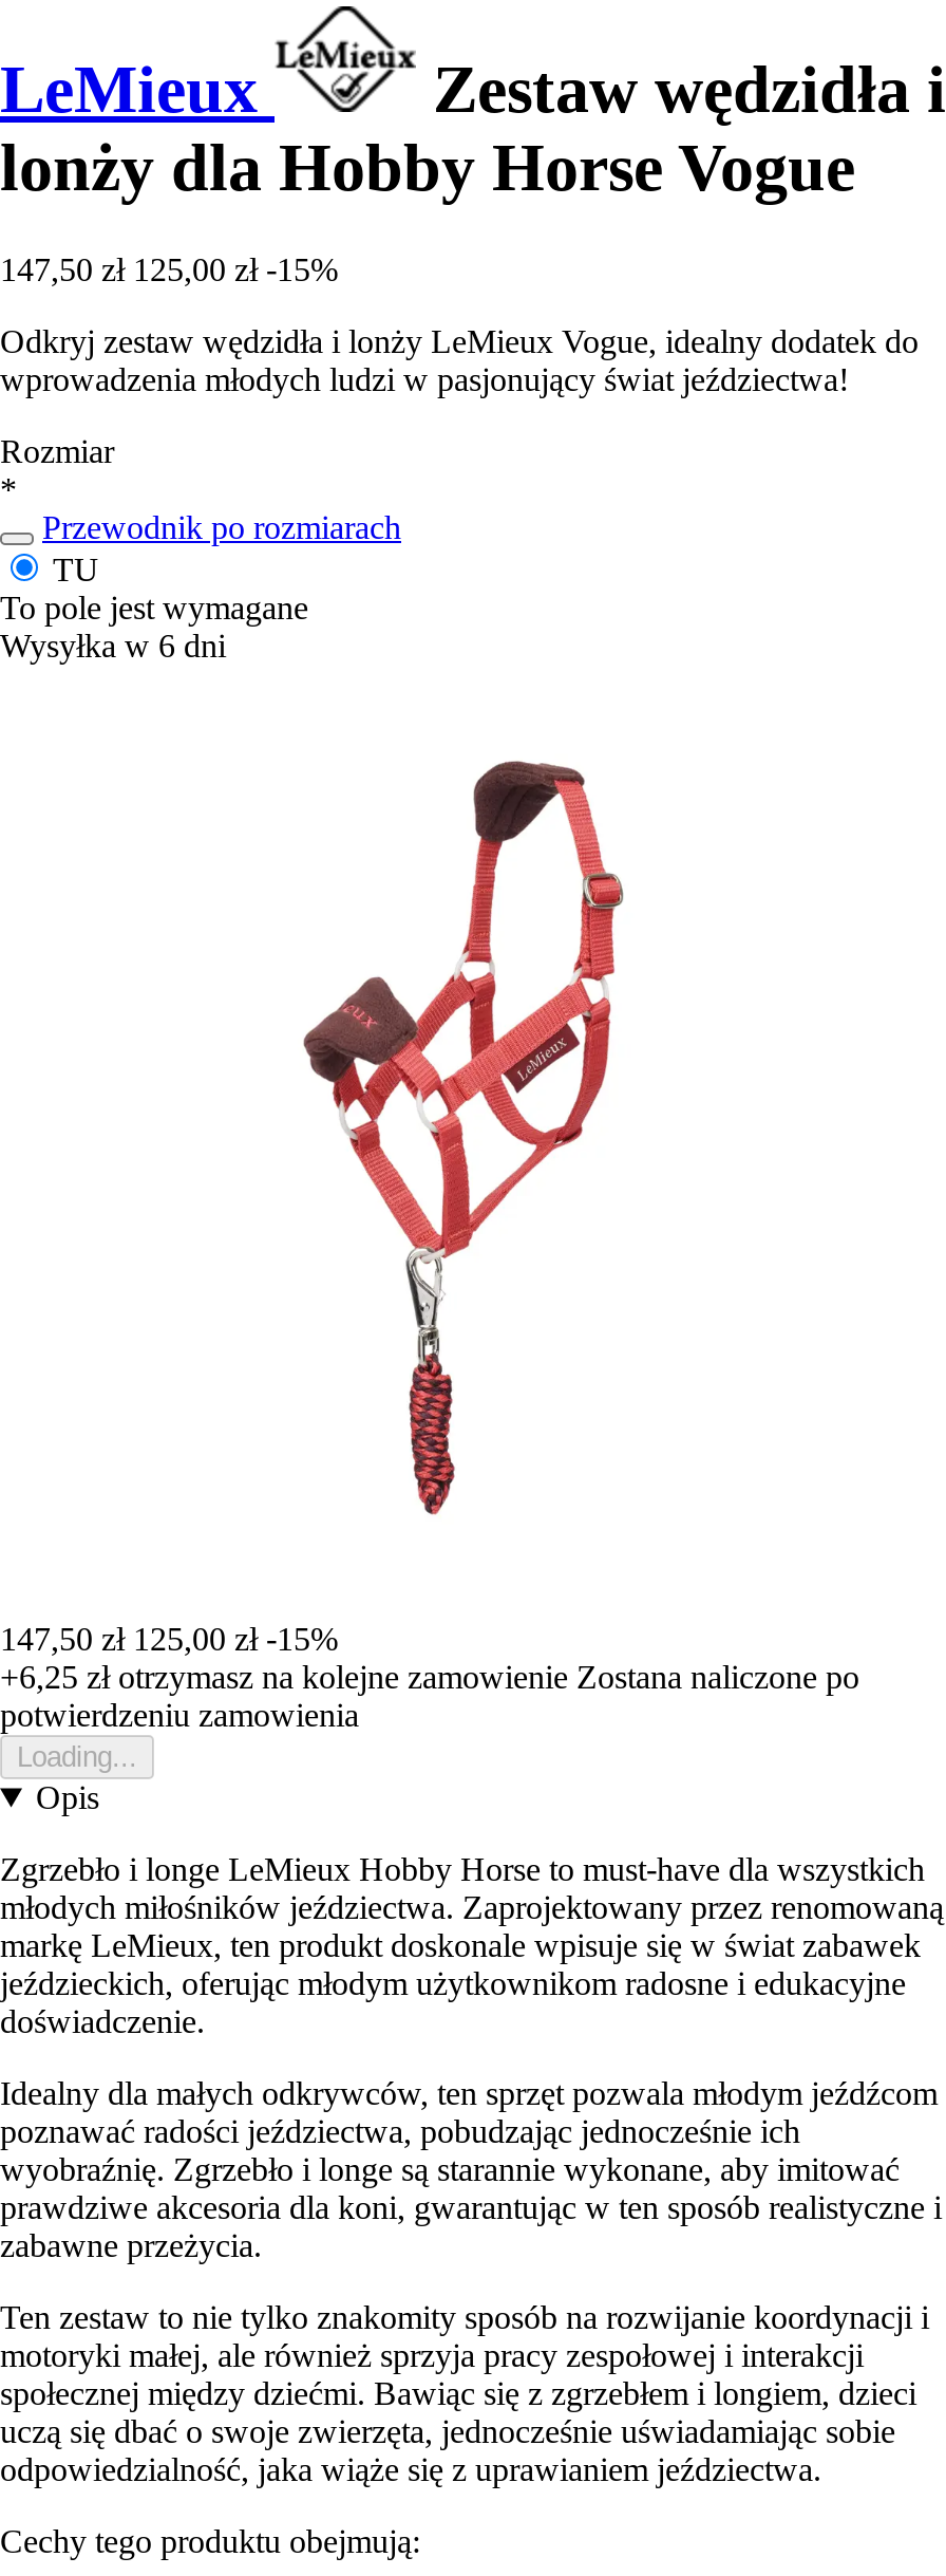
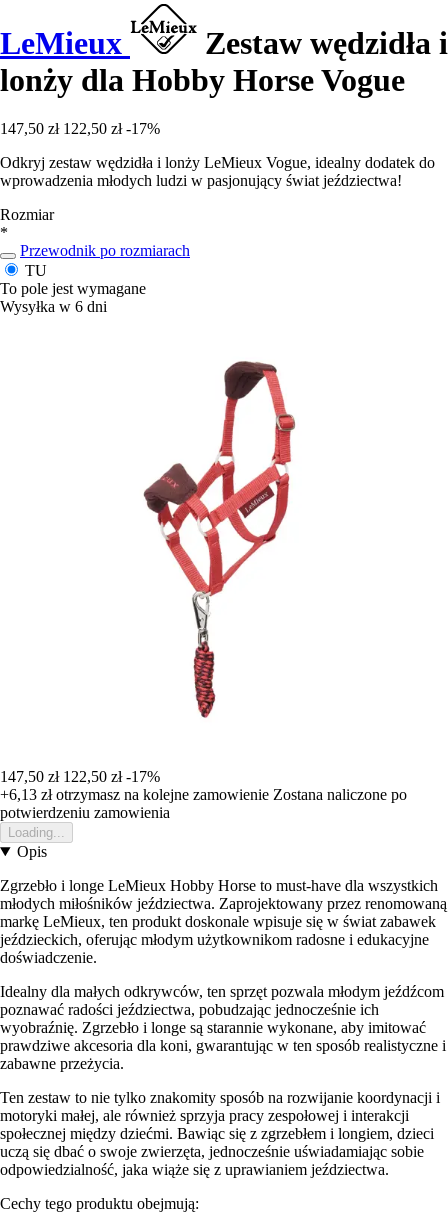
- 147,50 zł 125,00 zł -15%
+ 147,50 zł 122,50 zł -17%

- 147,50 zł 125,00 zł -15%
+ 147,50 zł 122,50 zł -17%

- +6,25 zł otrzymasz na kolejne zamowienie Zostana naliczone po
+ +6,13 zł otrzymasz na kolejne zamowienie Zostana naliczone po
